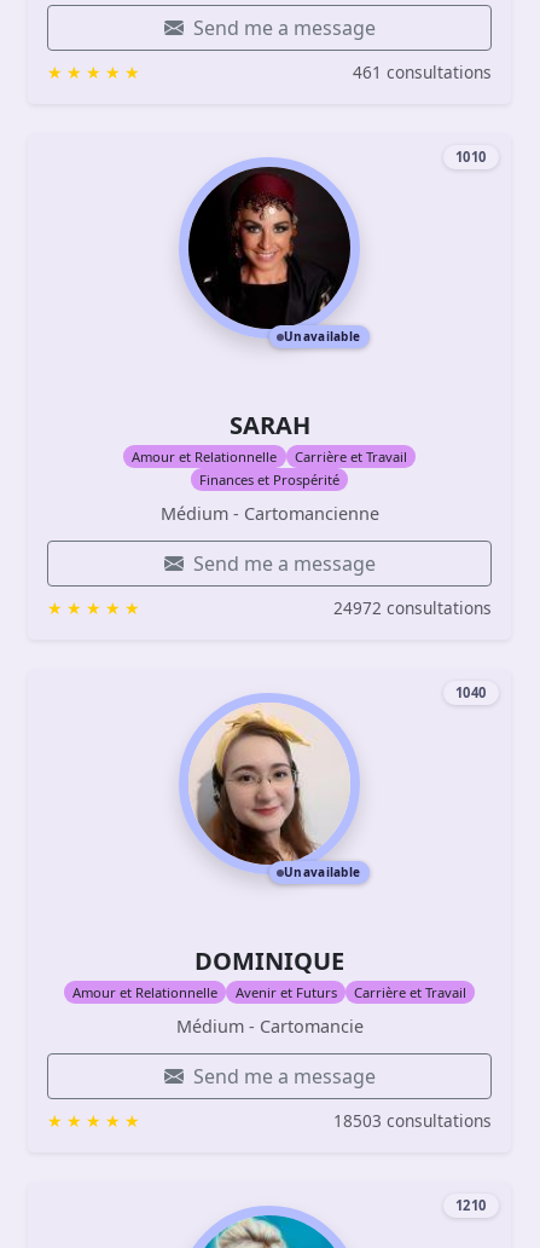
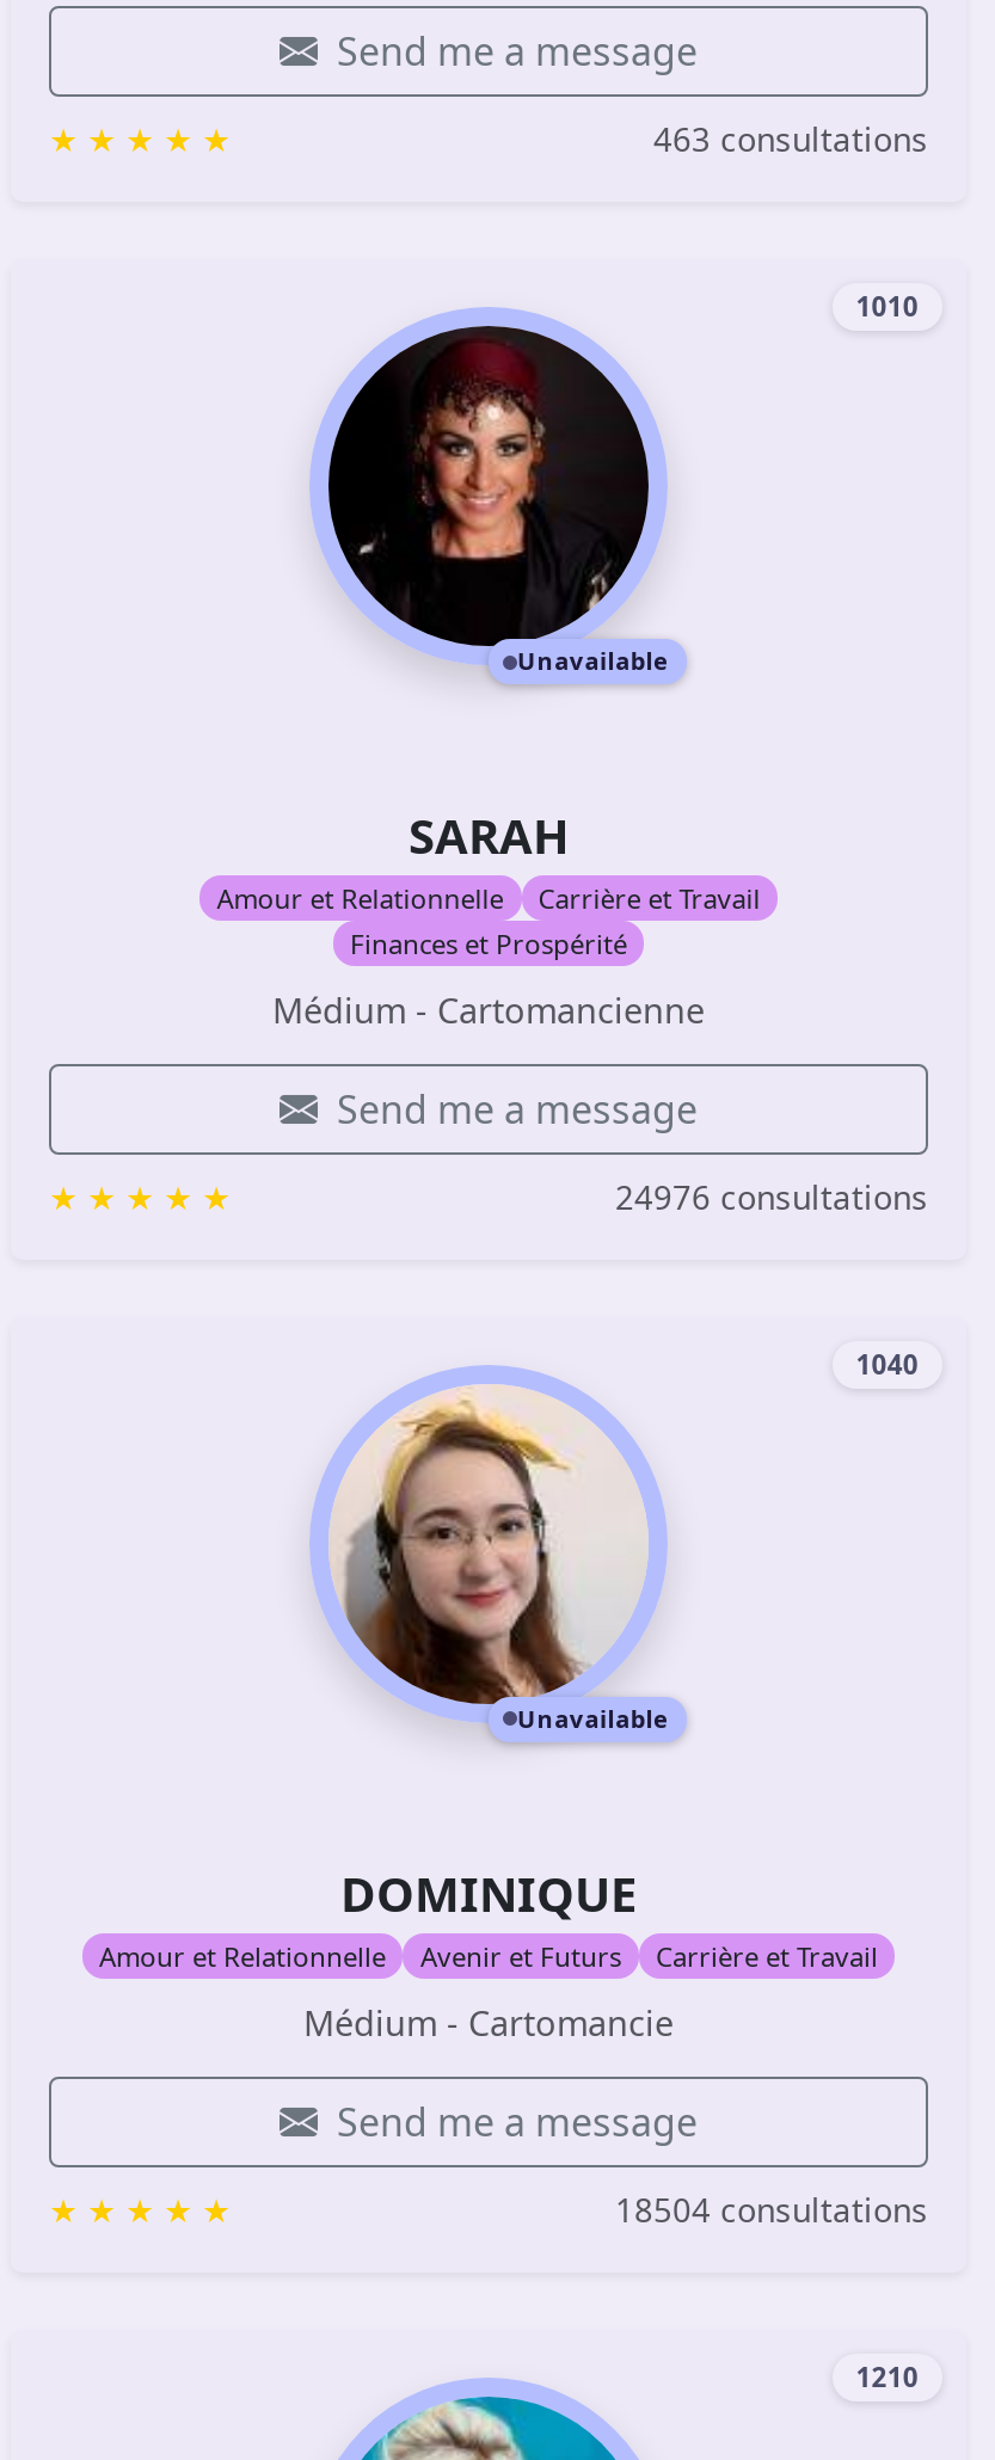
- 461 consultations
+ 463 consultations

- 24972 consultations
+ 24976 consultations

- 18503 consultations
+ 18504 consultations
